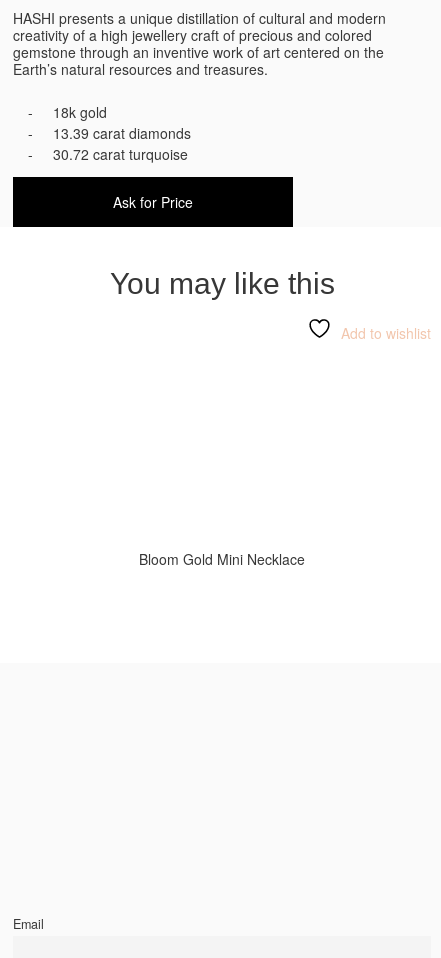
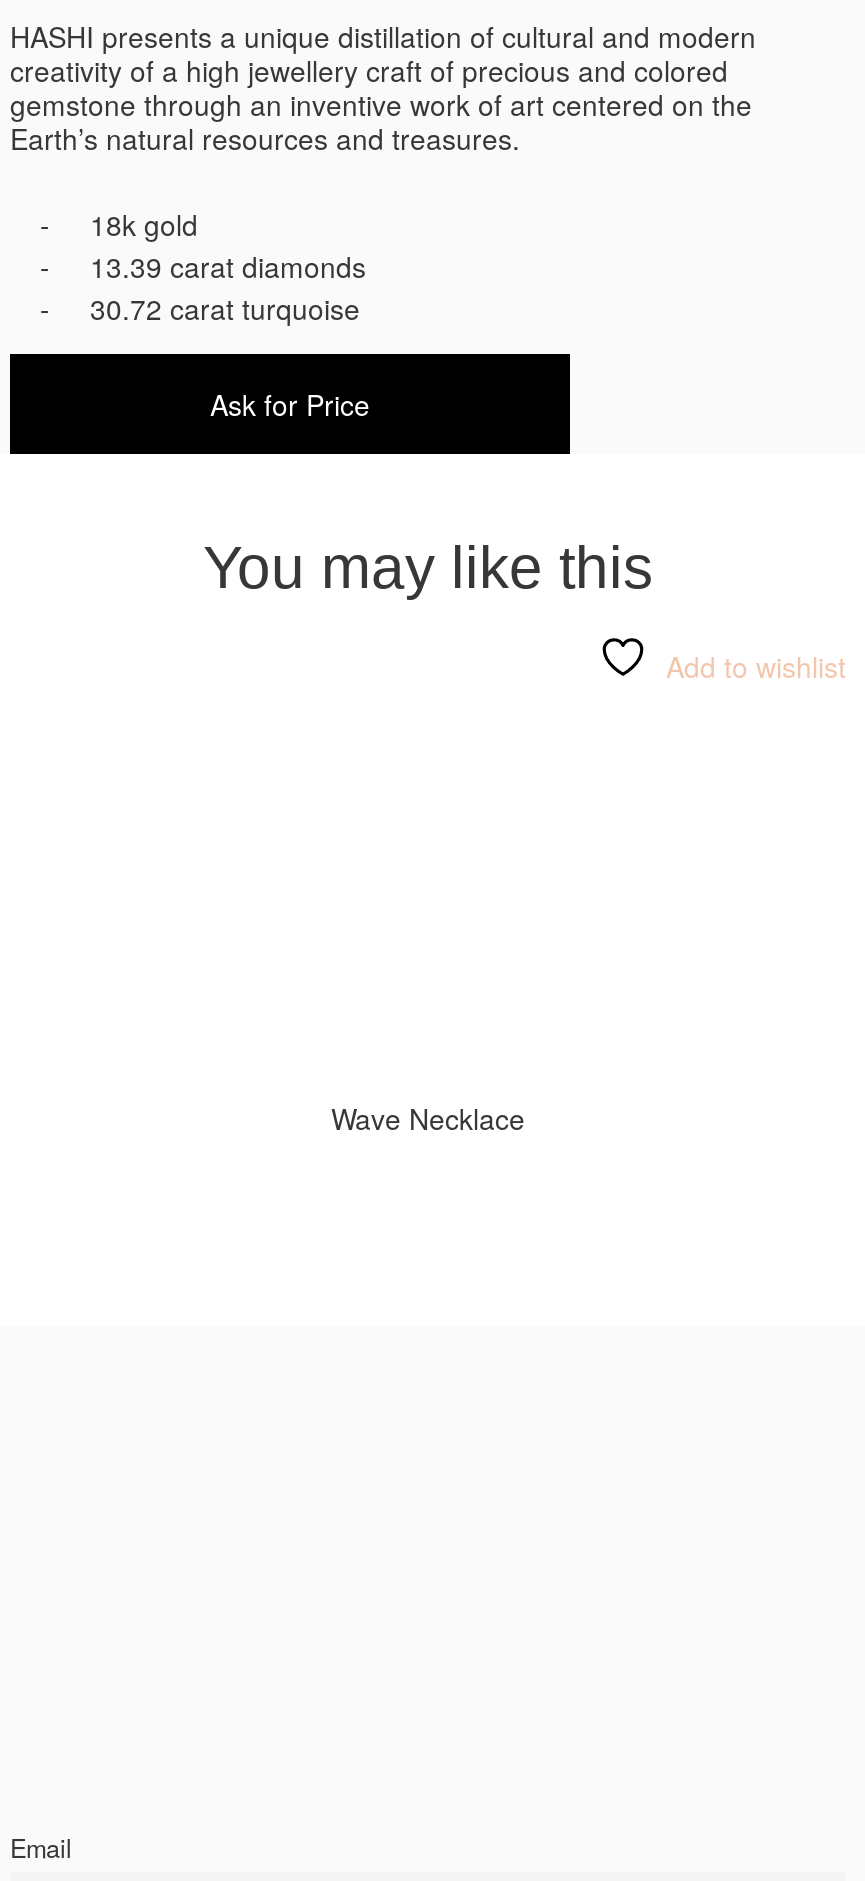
- Bloom Gold Mini Necklace
+ Wave Necklace
